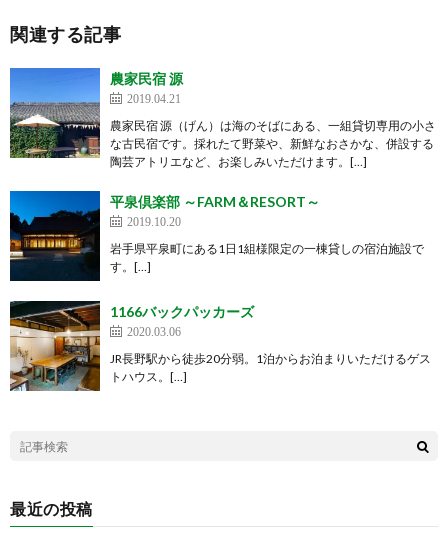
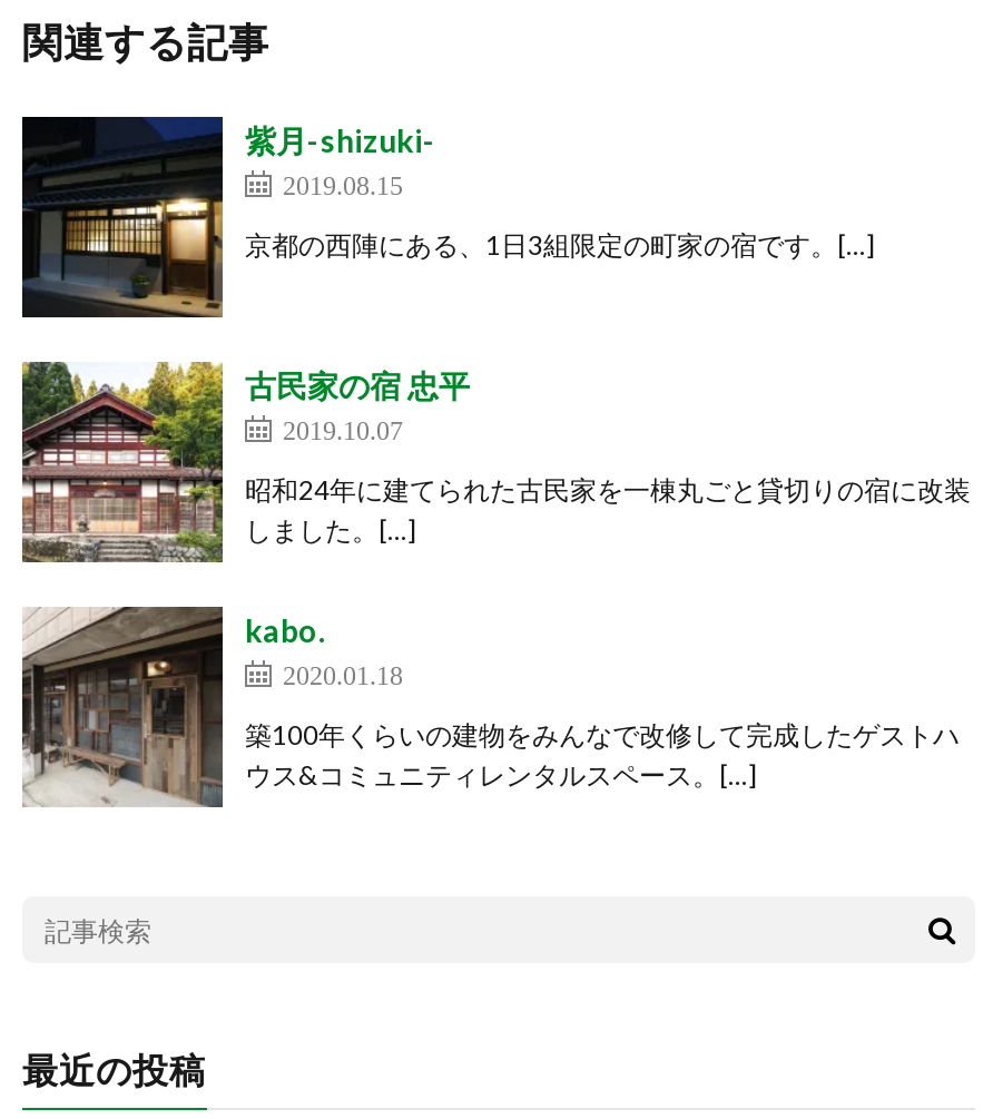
- [image]
- 農家民宿 源
- 2019.04.21
+ [image]
+ 紫月-shizuki-
+ 2019.08.15

- 農家民宿 源（げん）は海のそばにある、一組貸切専用の小さ
- な古民宿です。採れたて野菜や、新鮮なおさかな、併設する
- 陶芸アトリエなど、お楽しみいただけます。[…]
+ 京都の西陣にある、1日3組限定の町家の宿です。[…]

- [image]
- 平泉倶楽部 ～FARM＆RESORT～
- 2019.10.20
+ [image]
+ 古民家の宿 忠平
+ 2019.10.07

- 岩手県平泉町にある1日1組様限定の一棟貸しの宿泊施設で
- す。[…]
+ 昭和24年に建てられた古民家を一棟丸ごと貸切りの宿に改装
+ しました。[…]

- [image]
- 1166バックパッカーズ
- 2020.03.06
+ [image]
+ kabo.
+ 2020.01.18

- JR長野駅から徒歩20分弱。1泊からお泊まりいただけるゲス
- トハウス。[…]
+ 築100年くらいの建物をみんなで改修して完成したゲストハ
+ ウス&コミュニティレンタルスペース。[…]
